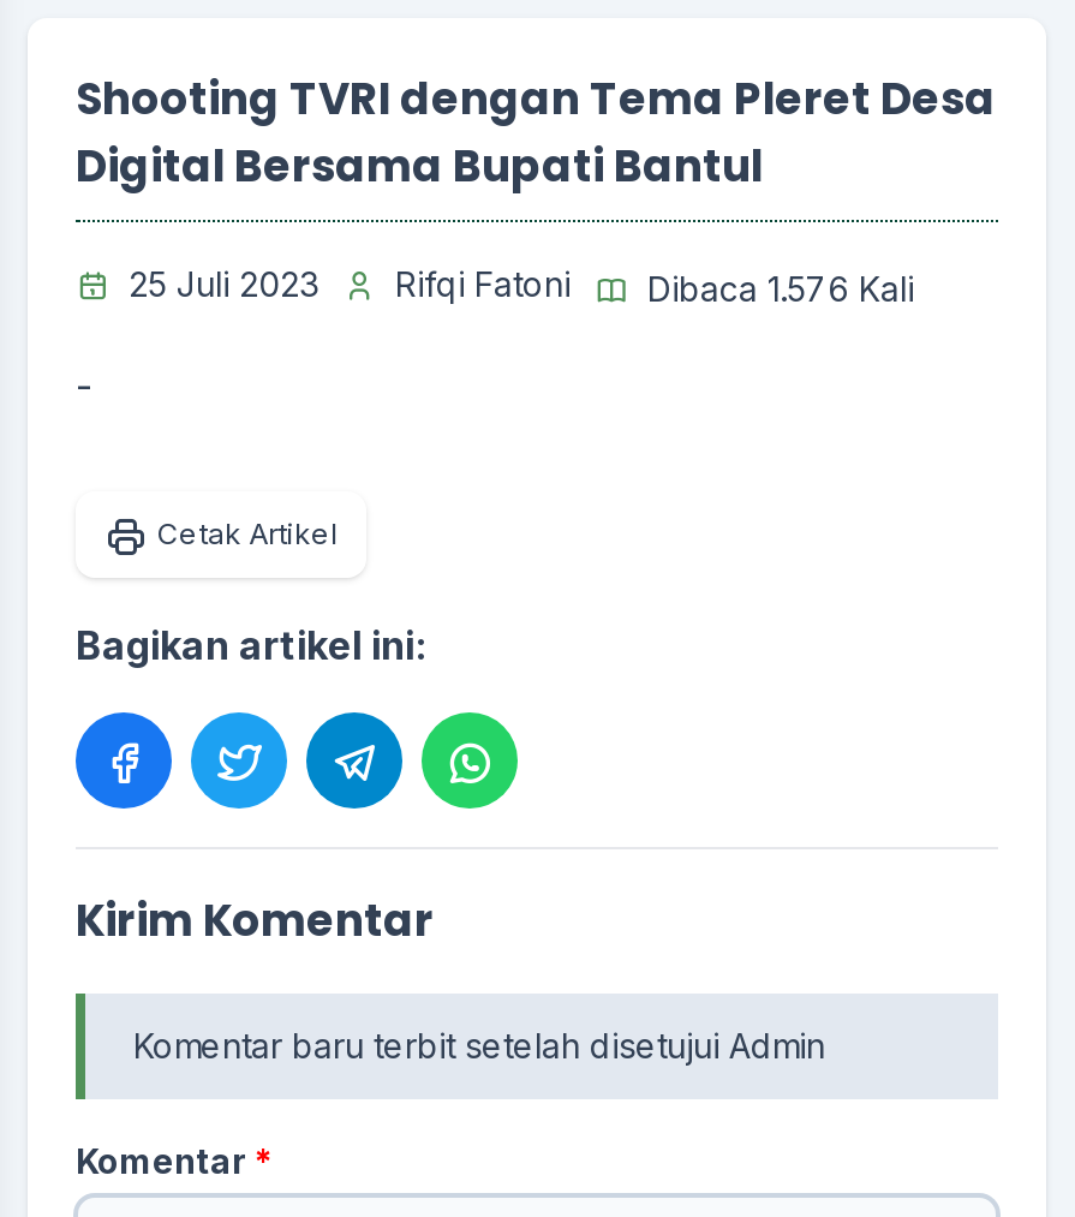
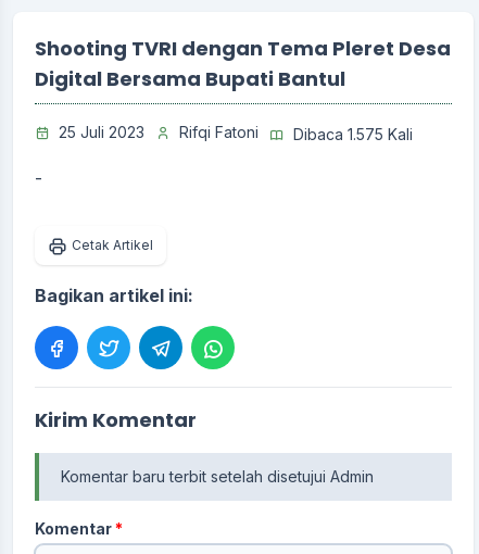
- 25 Juli 2023 Rifqi Fatoni Dibaca 1.576 Kali
+ 25 Juli 2023 Rifqi Fatoni Dibaca 1.575 Kali
